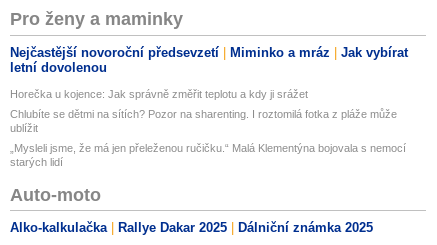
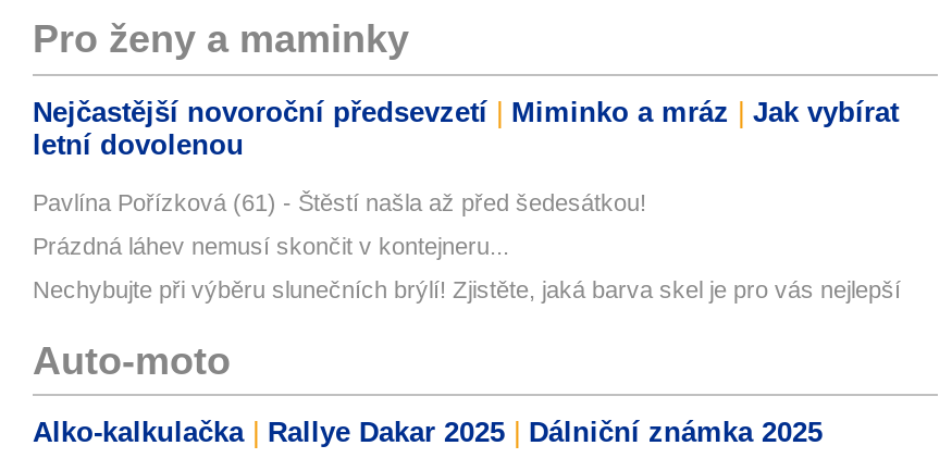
- Horečka u kojence: Jak správně změřit teplotu a kdy ji srážet
+ Pavlína Pořízková (61) - Štěstí našla až před šedesátkou!

- Chlubíte se dětmi na sítích? Pozor na sharenting. I roztomilá fotka z pláže může
- ublížit
+ Prázdná láhev nemusí skončit v kontejneru...

- „Mysleli jsme, že má jen přeleženou ručičku.“ Malá Klementýna bojovala s nemocí
- starých lidí
+ Nechybujte při výběru slunečních brýlí! Zjistěte, jaká barva skel je pro vás nejlepší
